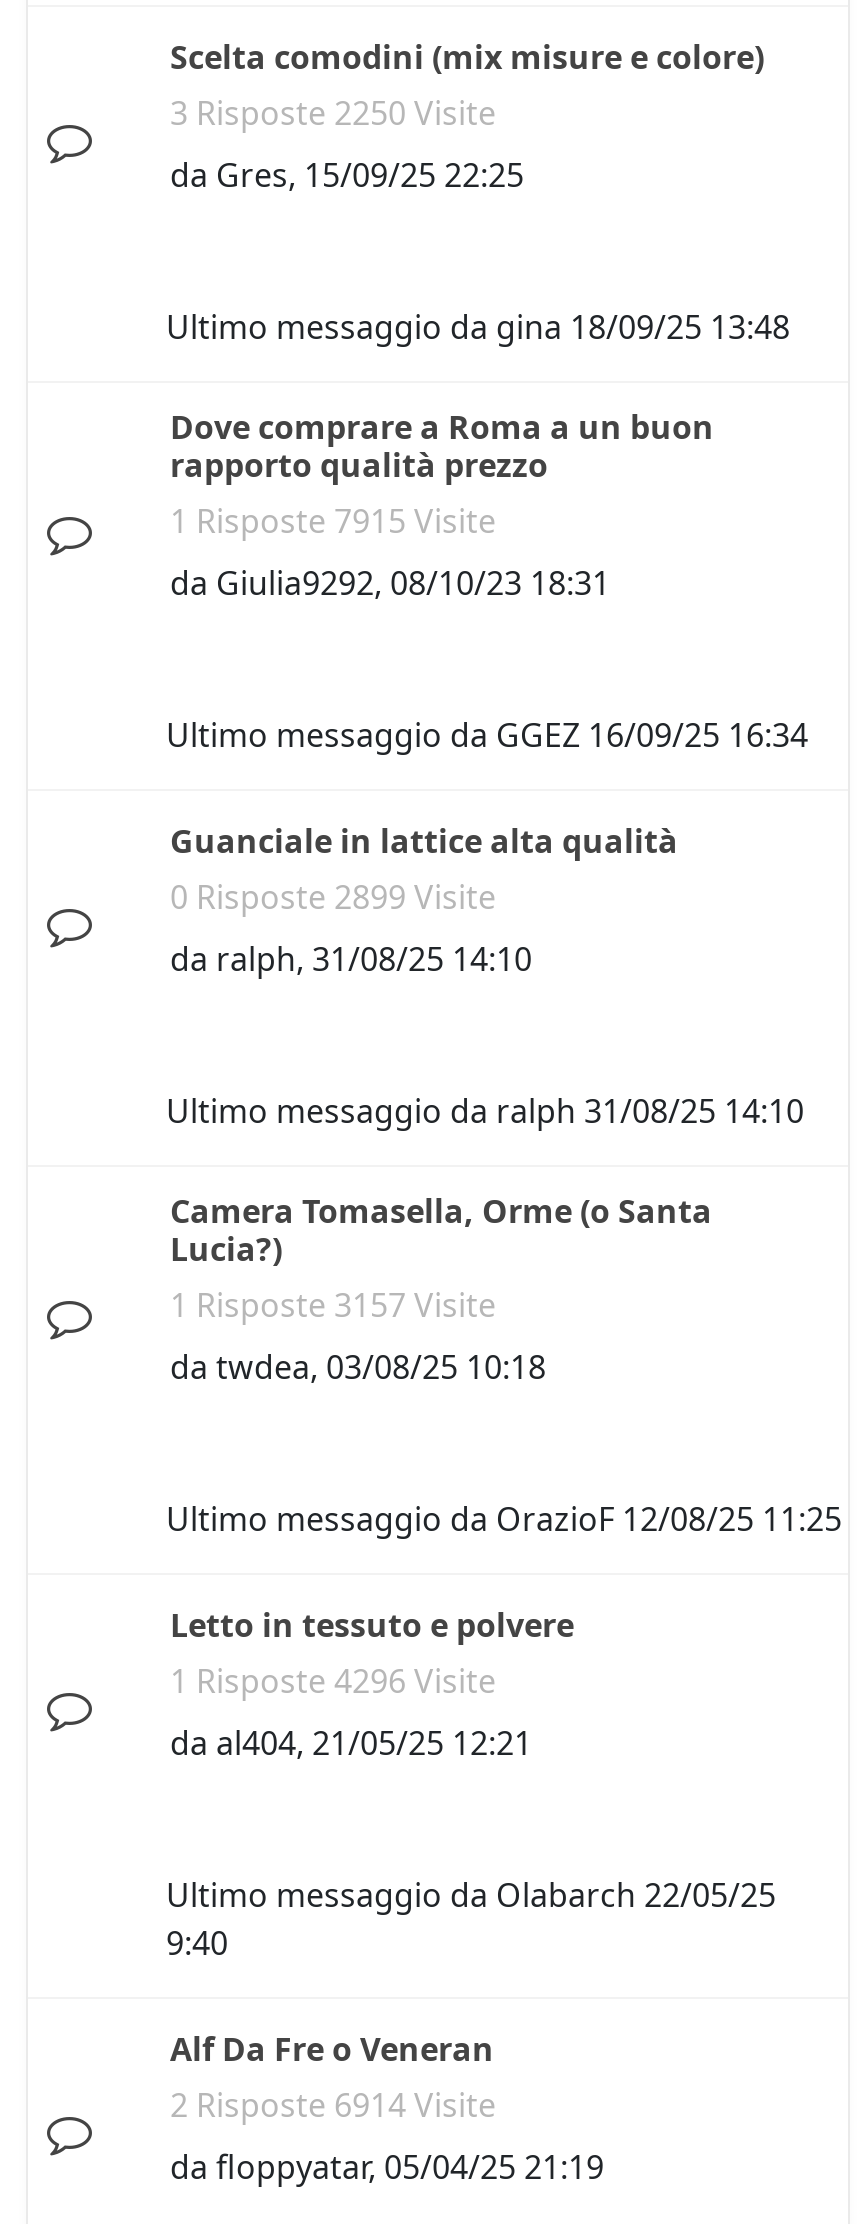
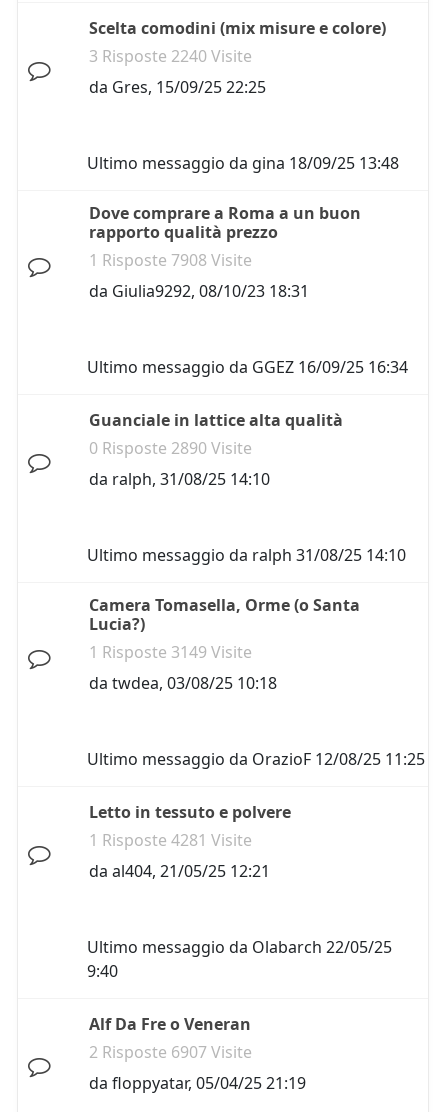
- 3 Risposte 2250 Visite
+ 3 Risposte 2240 Visite

- 1 Risposte 7915 Visite
+ 1 Risposte 7908 Visite

- 0 Risposte 2899 Visite
+ 0 Risposte 2890 Visite

- 1 Risposte 3157 Visite
+ 1 Risposte 3149 Visite

- 1 Risposte 4296 Visite
+ 1 Risposte 4281 Visite

- 2 Risposte 6914 Visite
+ 2 Risposte 6907 Visite
